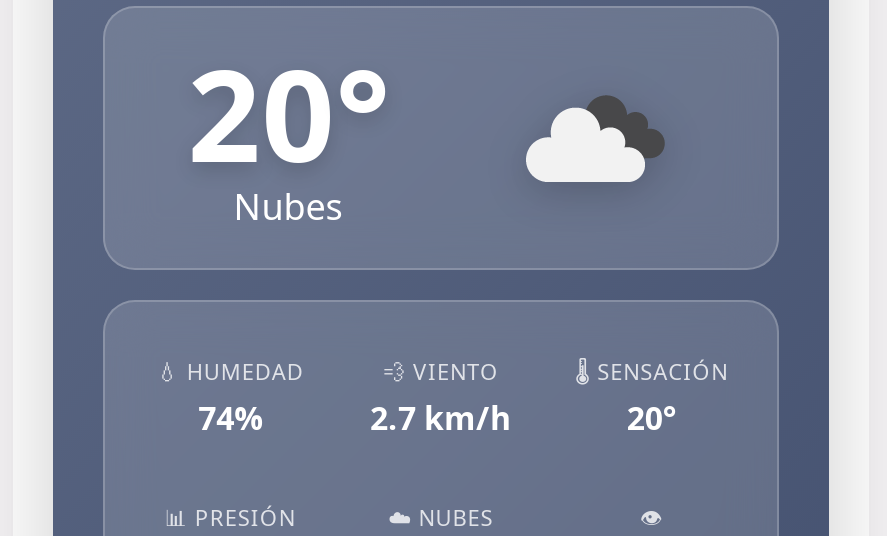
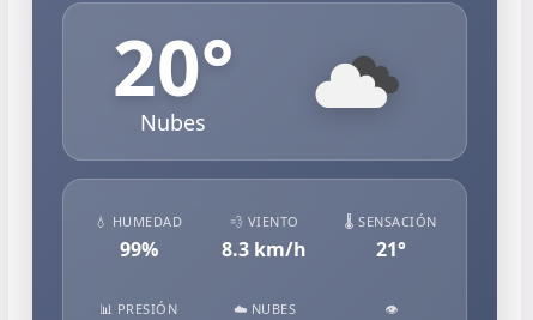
- 74%
+ 99%

- 2.7 km/h
+ 8.3 km/h

- 20°
+ 21°
